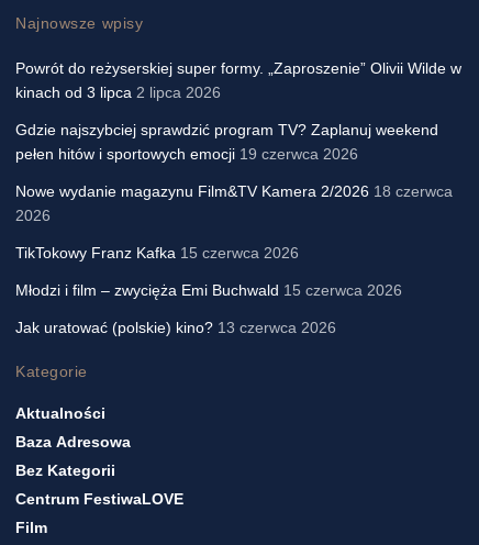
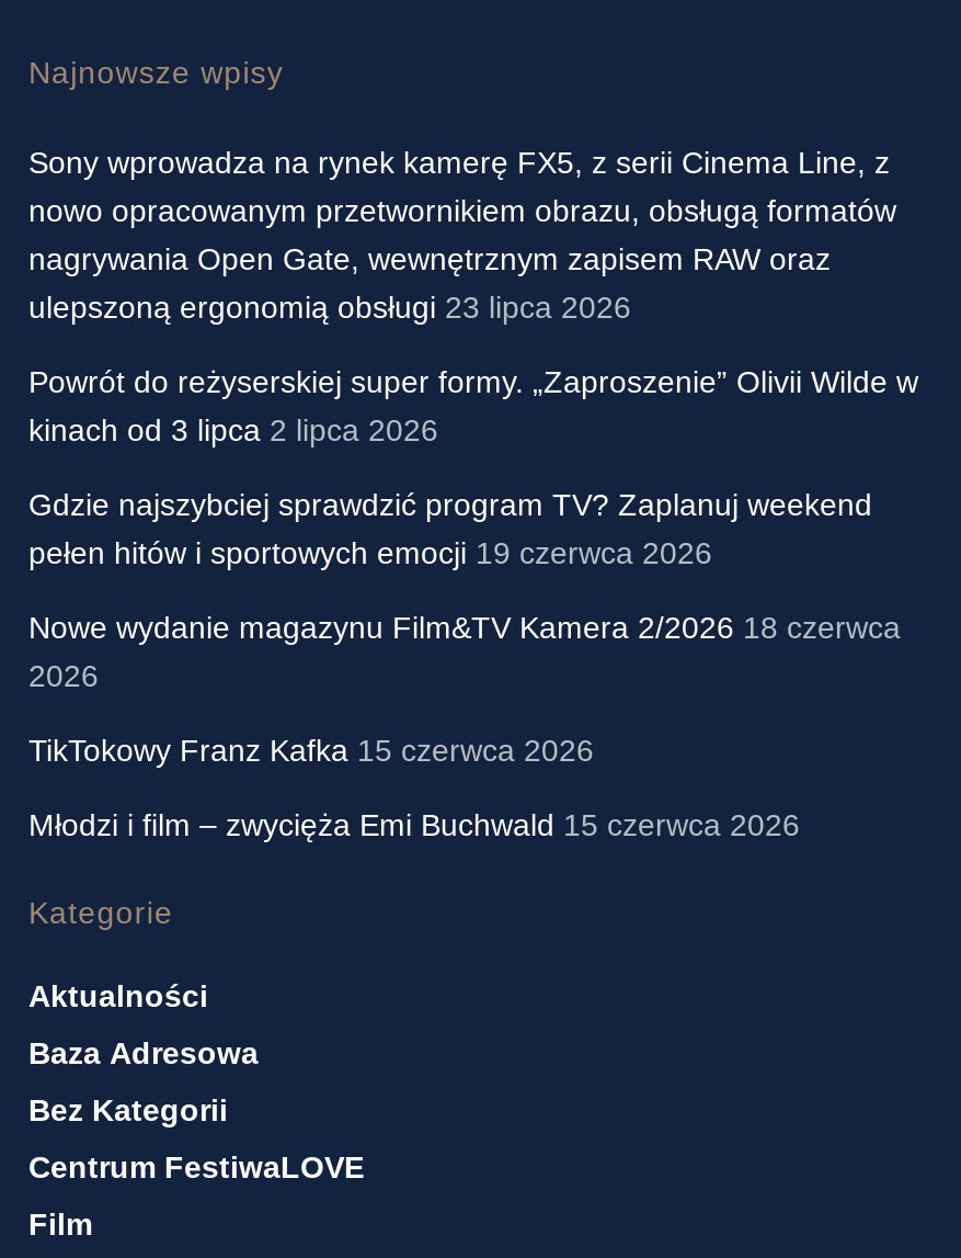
+ Sony wprowadza na rynek kamerę FX5, z serii Cinema Line, z
+ nowo opracowanym przetwornikiem obrazu, obsługą formatów
+ nagrywania Open Gate, wewnętrznym zapisem RAW oraz
+ ulepszoną ergonomią obsługi 23 lipca 2026

moved down: Powrót do reżyserskiej super formy. „Zaproszenie” Olivii Wilde w | kinach od 3 lipca 2 lipca 2026 | Gdzie najszybciej sprawdzić program TV? Zaplanuj weekend | pełen hitów i sportowych emocji 19 czerwca 2026 | Nowe wydanie magazynu Film&TV Kamera 2/2026 18 czerwca | 2026 | TikTokowy Franz Kafka 15 czerwca 2026 | Młodzi i film – zwycięża Emi Buchwald 15 czerwca 2026

- Jak uratować (polskie) kino? 13 czerwca 2026
